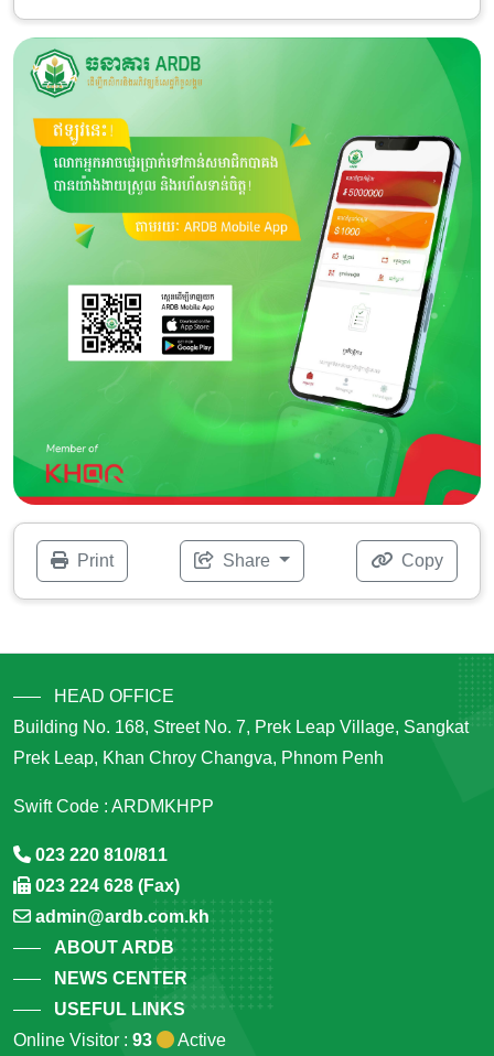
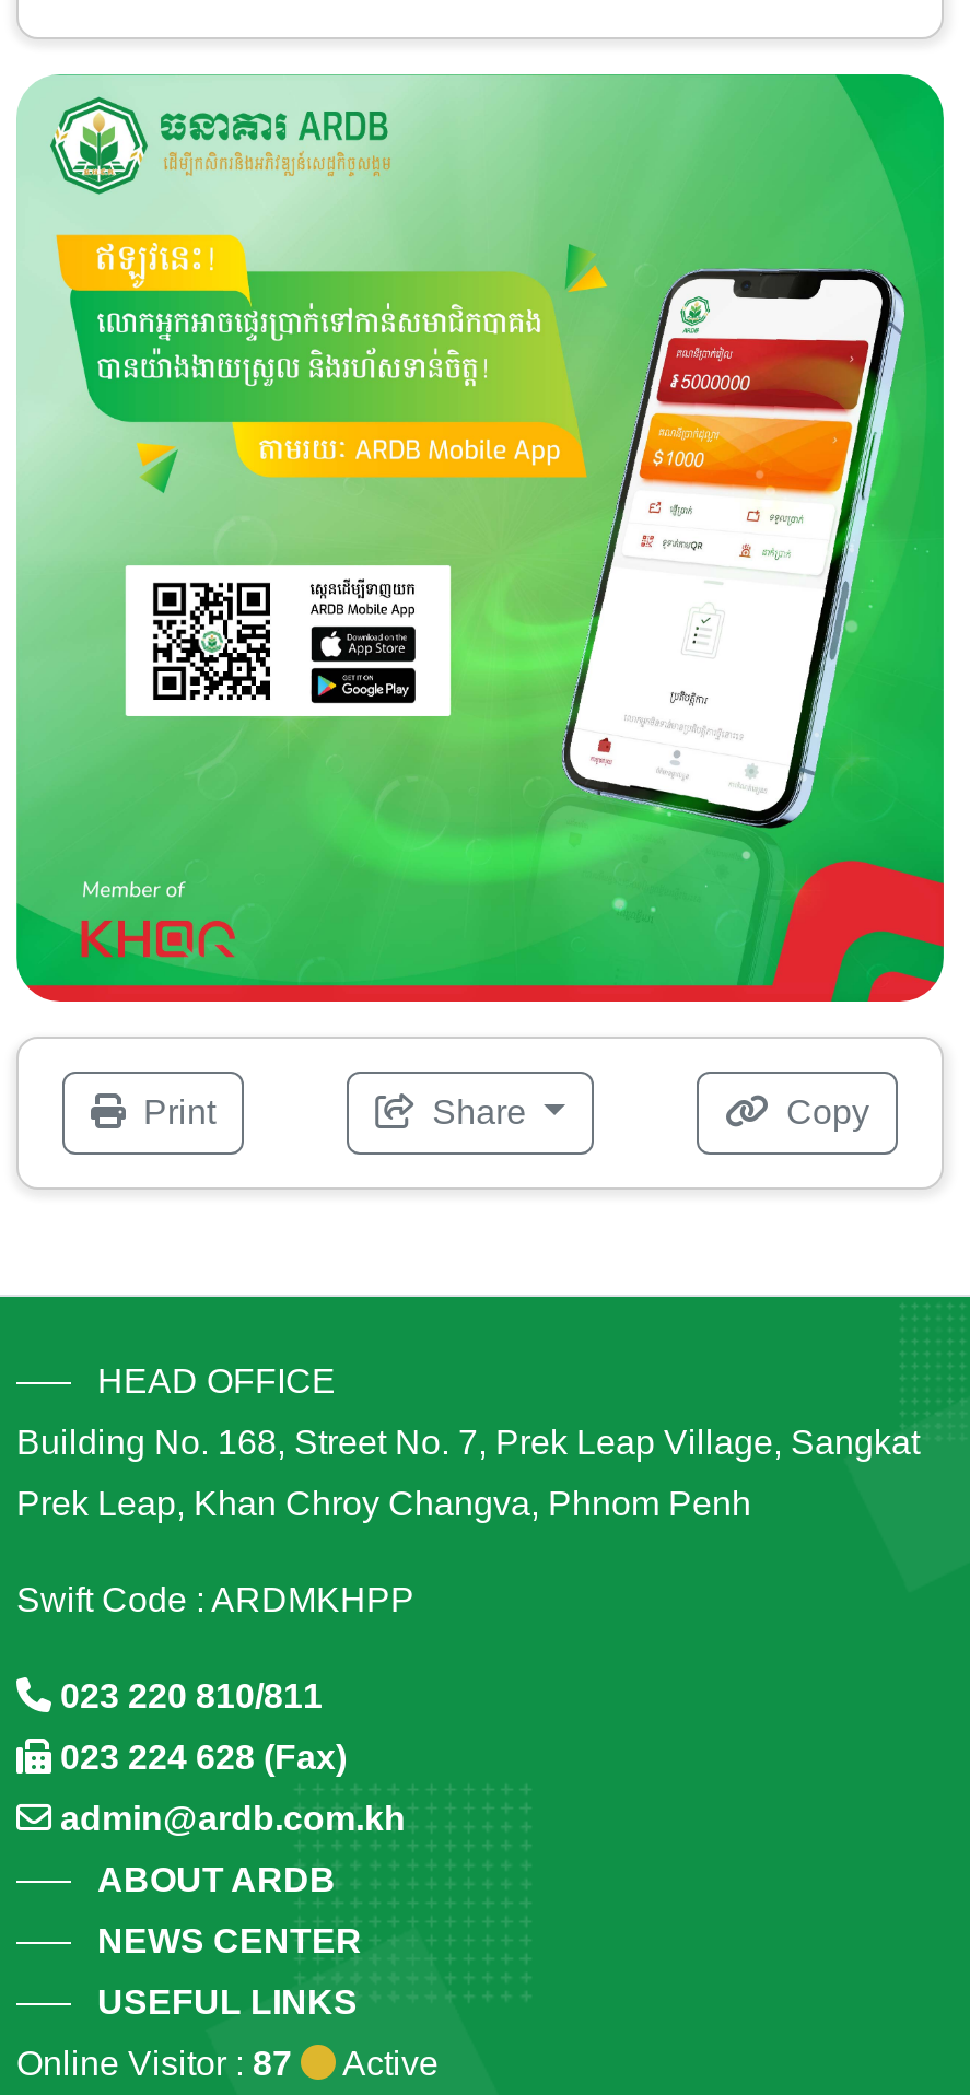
- Online Visitor : 93
+ Online Visitor : 87
